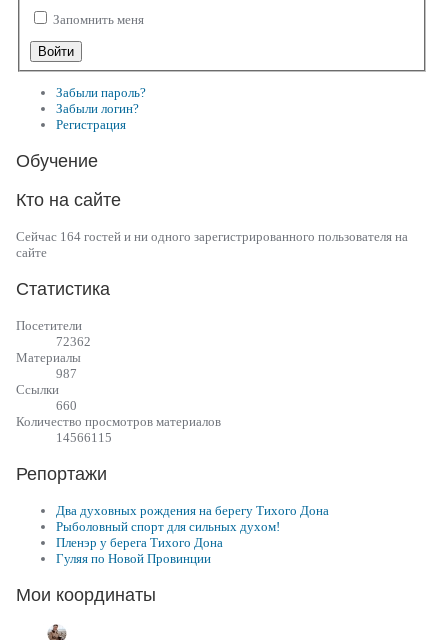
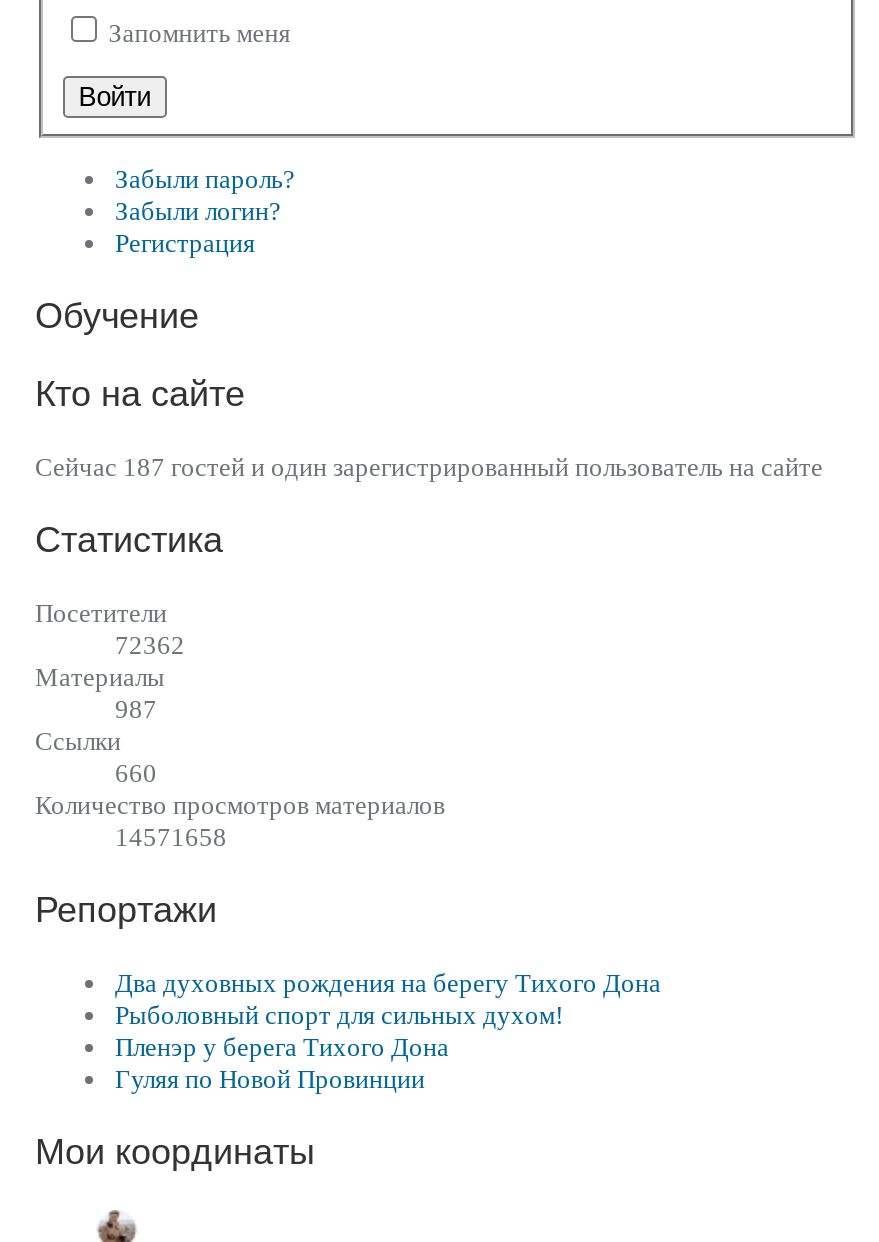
- Сейчас 164 гостей и ни одного зарегистрированного пользователя на
- сайте
+ Сейчас 187 гостей и один зарегистрированный пользователь на сайте

- 14566115
+ 14571658
